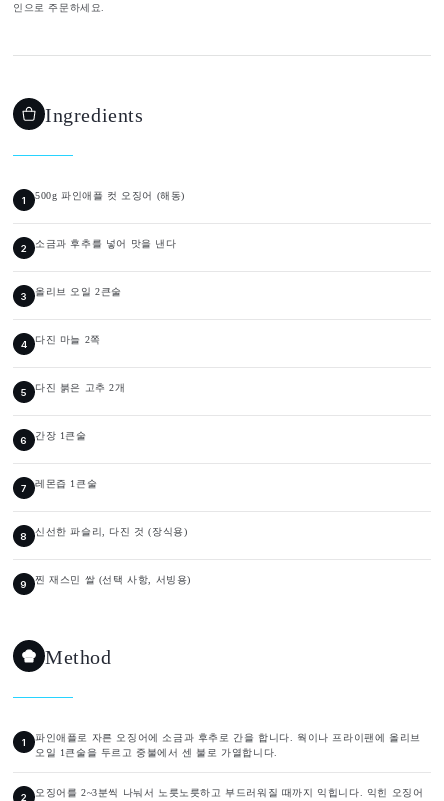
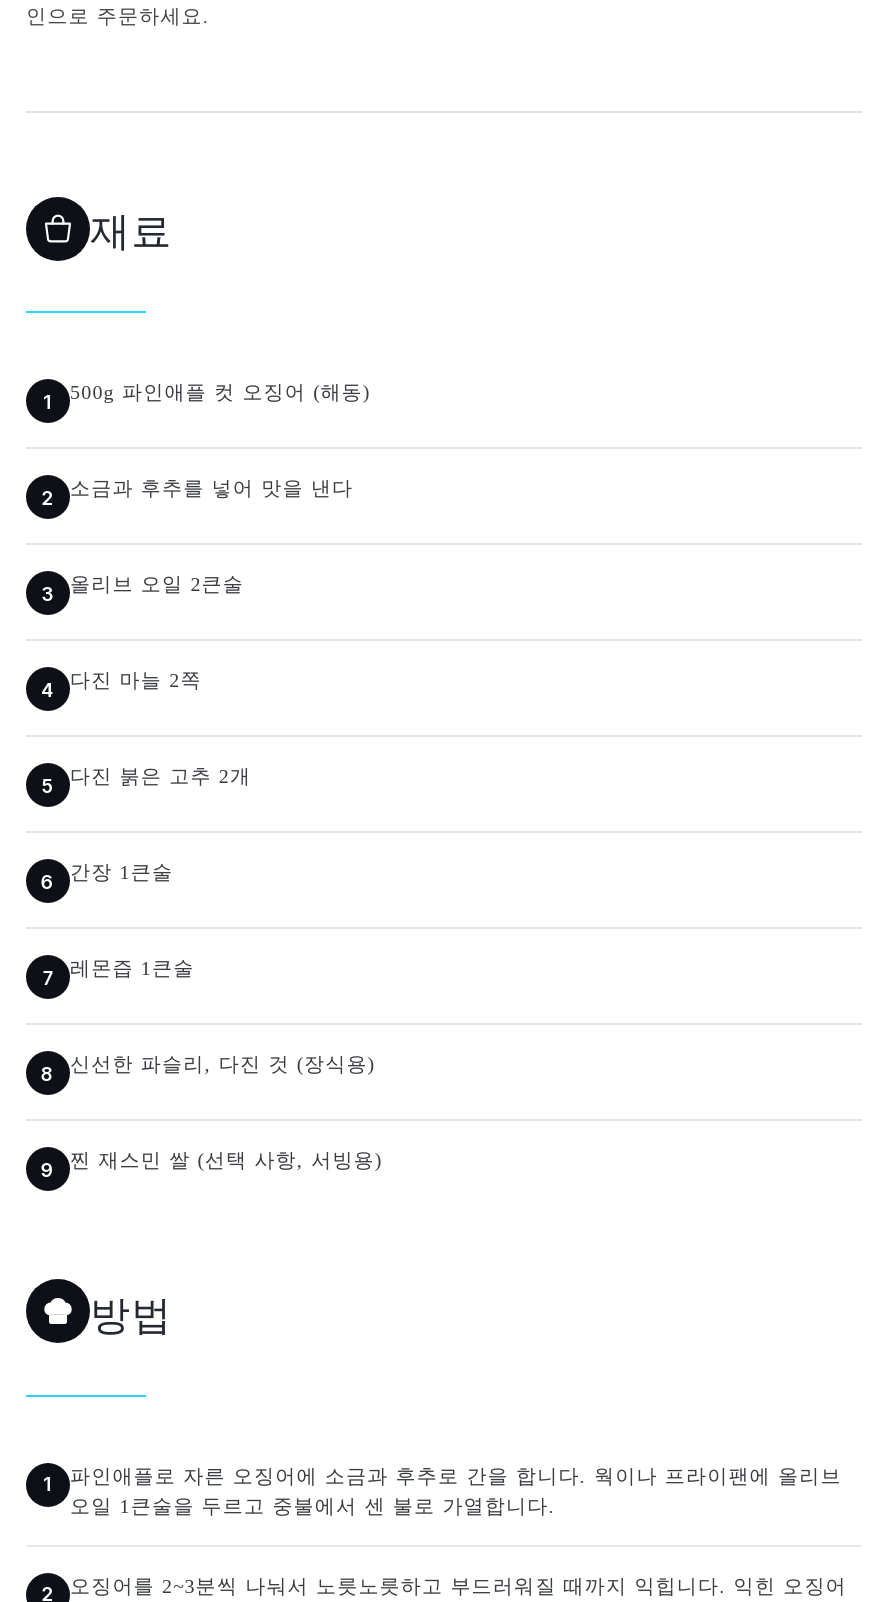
- Ingredients
+ 재료

- Method
+ 방법
